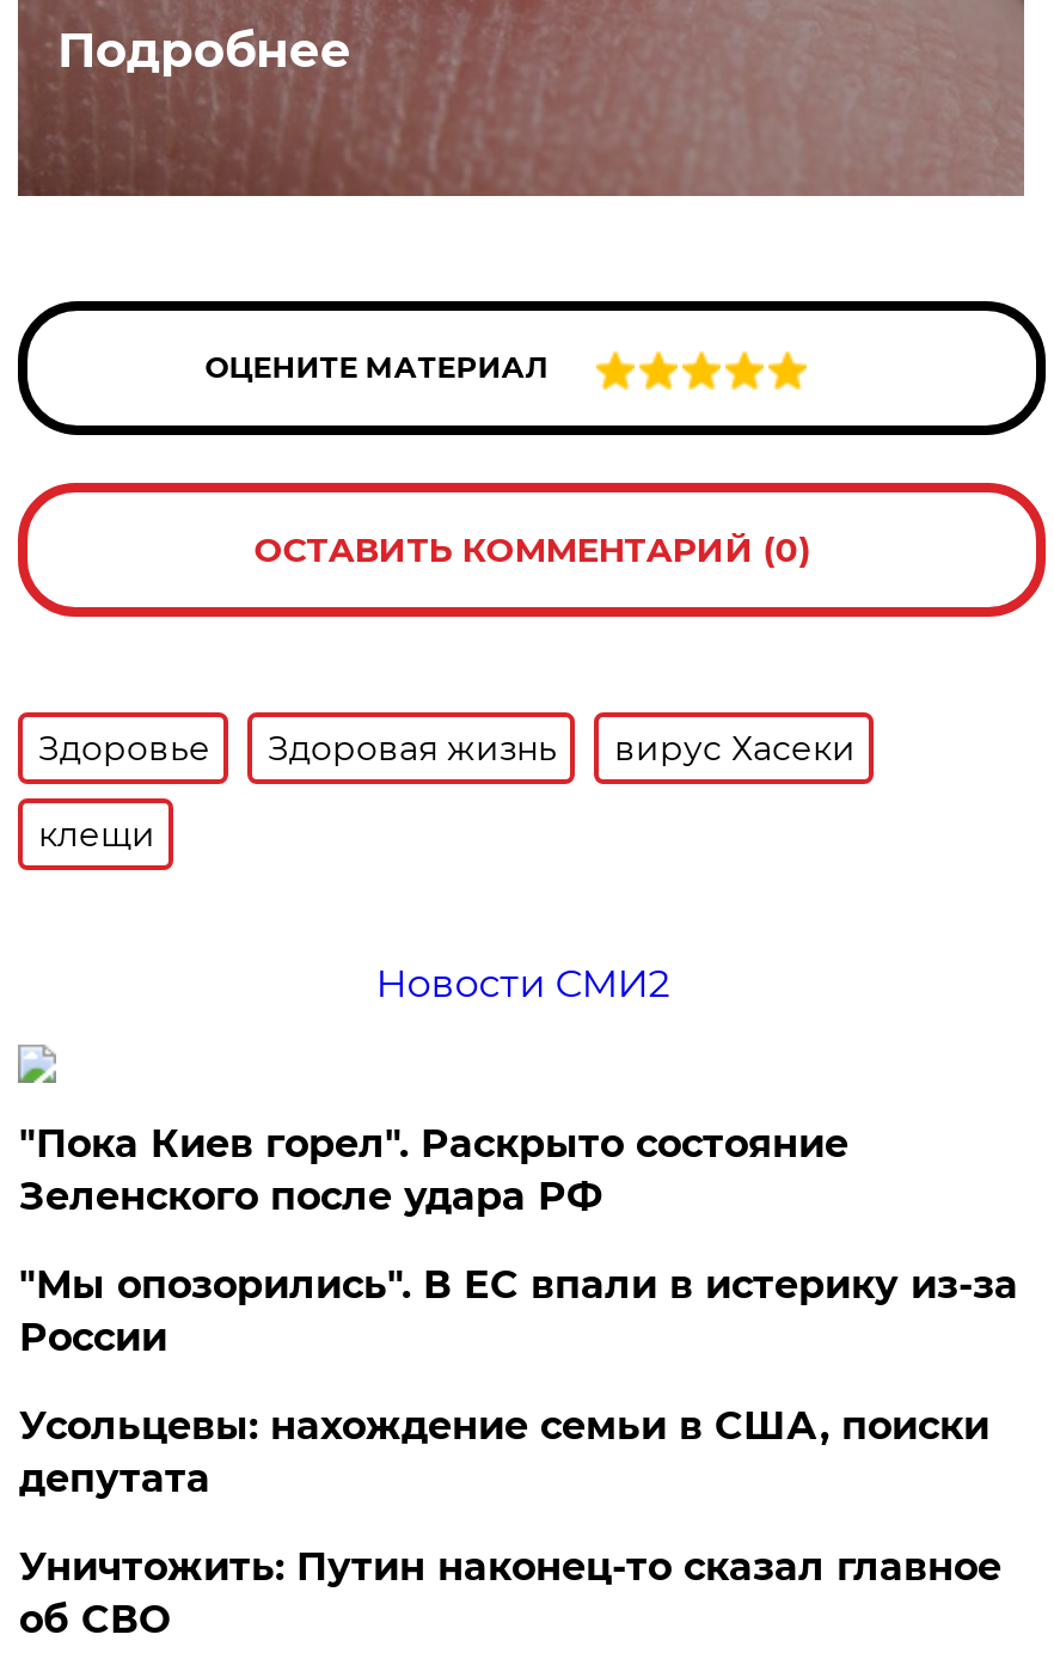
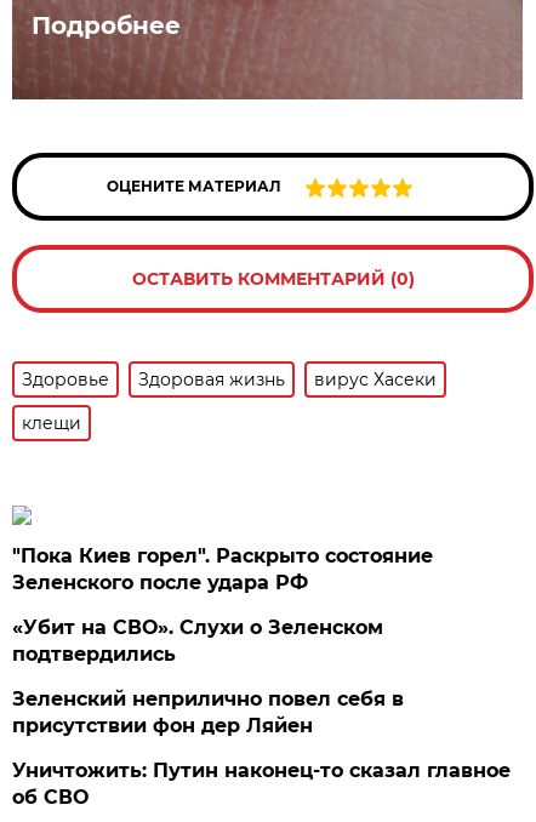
- Новости СМИ2

- "Мы опозорились". В ЕС впали в истерику из-за
- России
+ «Убит на СВО». Слухи о Зеленском
+ подтвердились

- Усольцевы: нахождение семьи в США, поиски
- депутата
+ Зеленский неприлично повел cебя в
+ присутствии фон дер Ляйен
